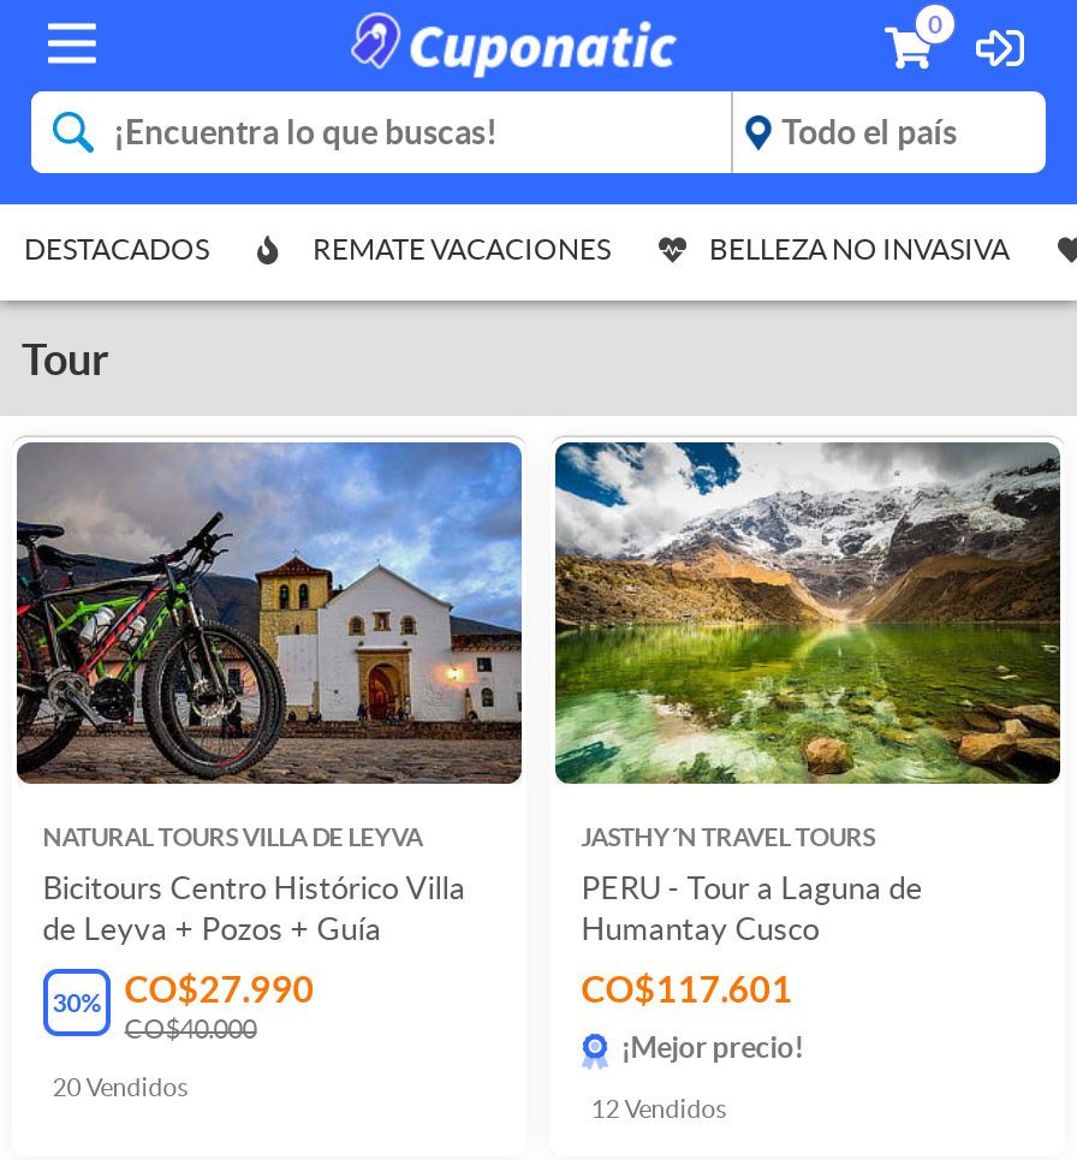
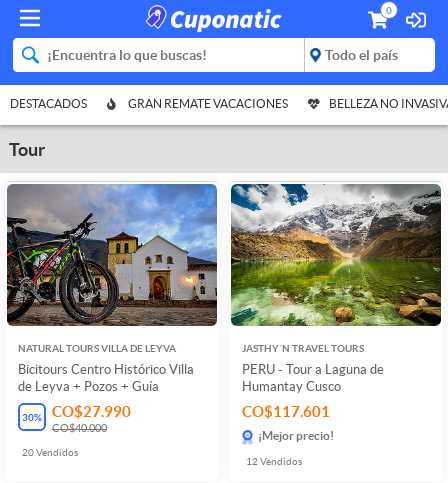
- REMATE VACACIONES
+ GRAN REMATE VACACIONES
